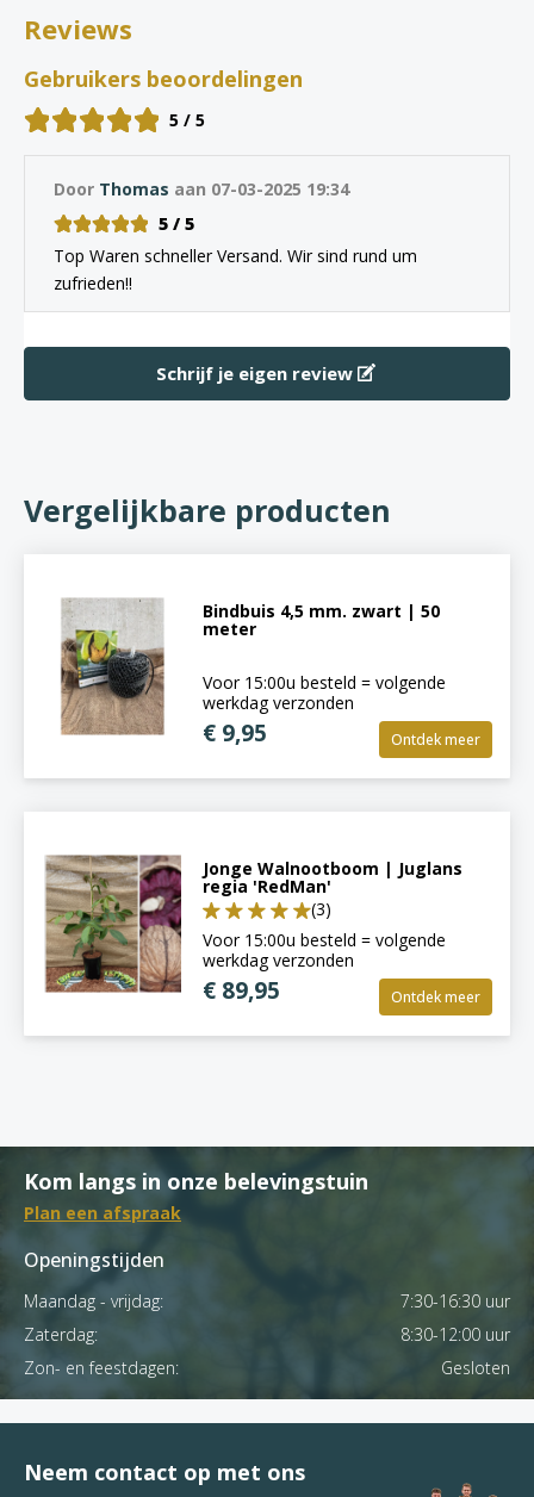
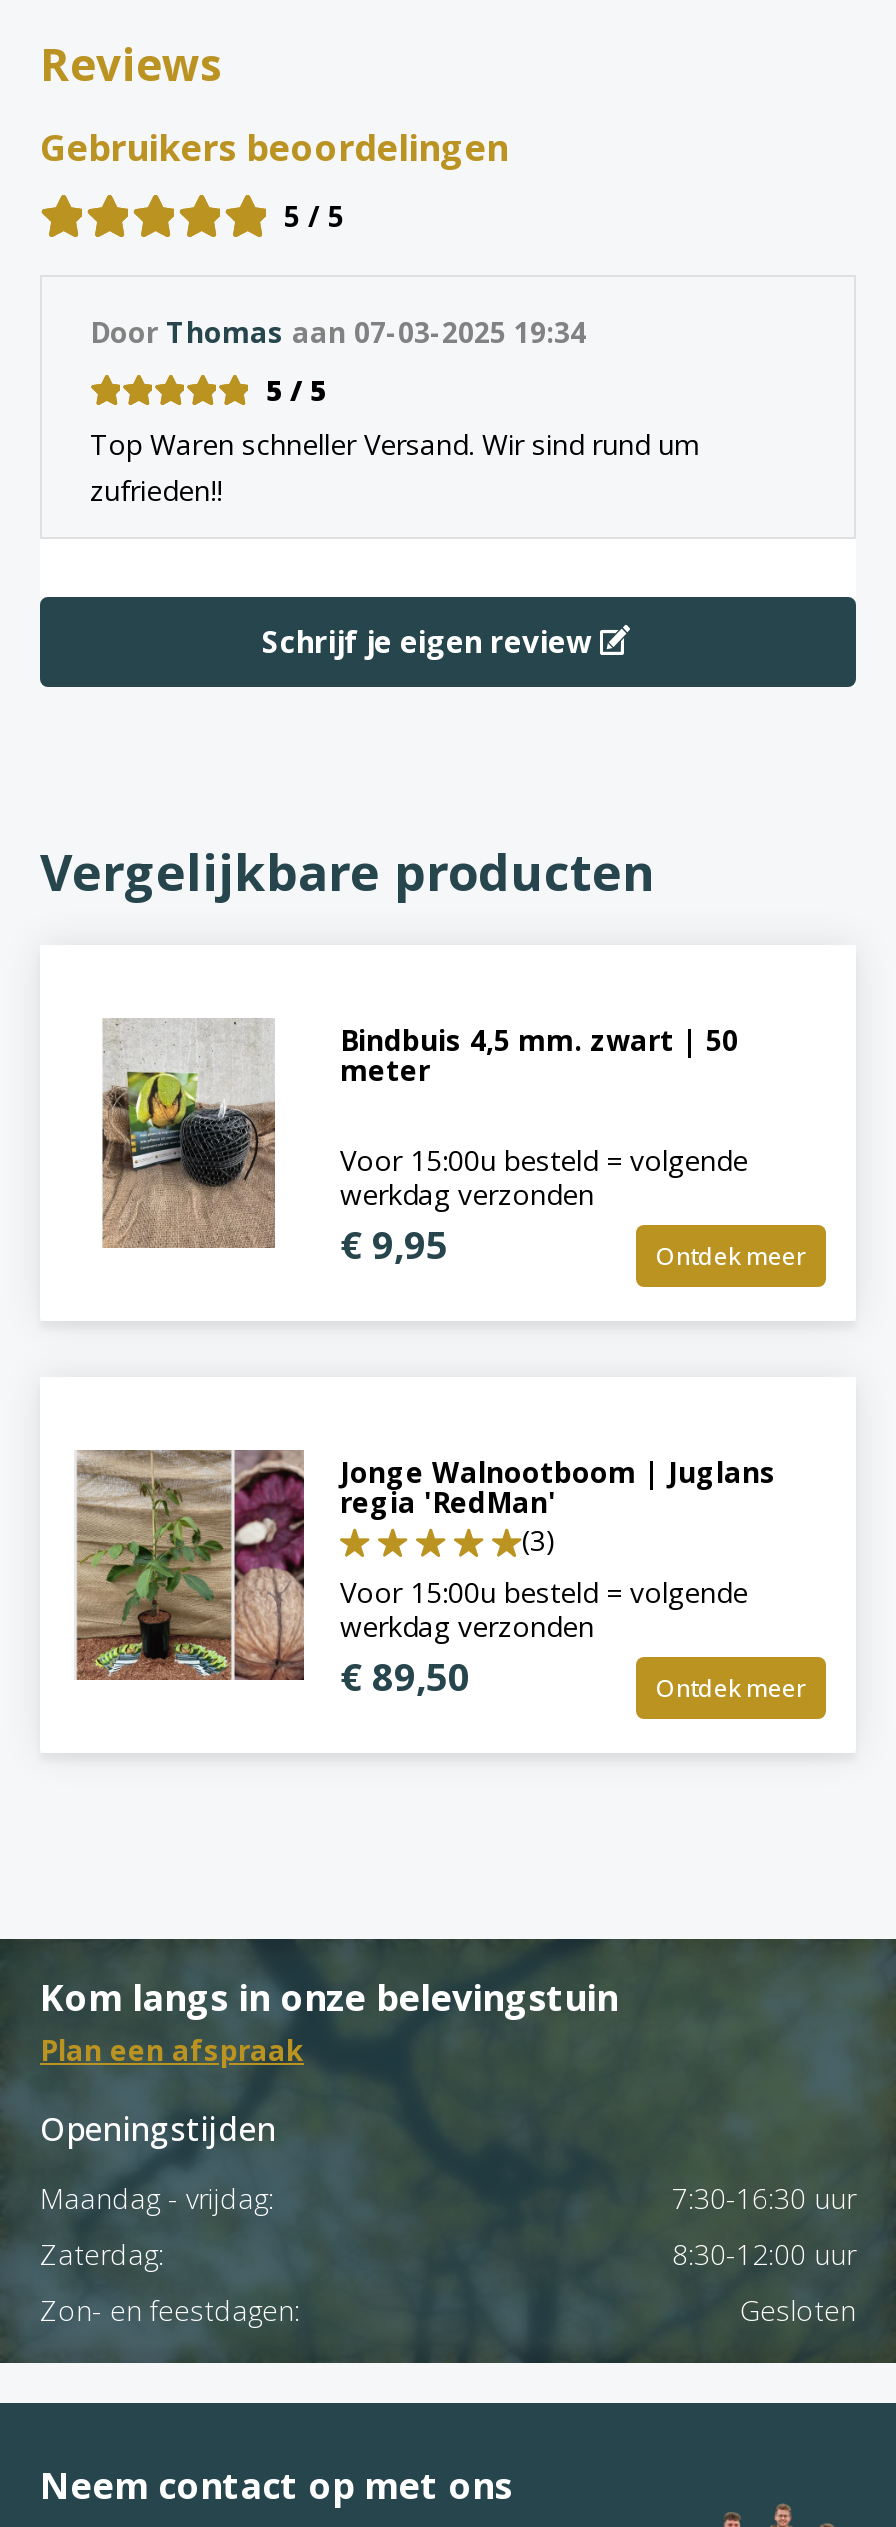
- € 89,95
+ € 89,50
